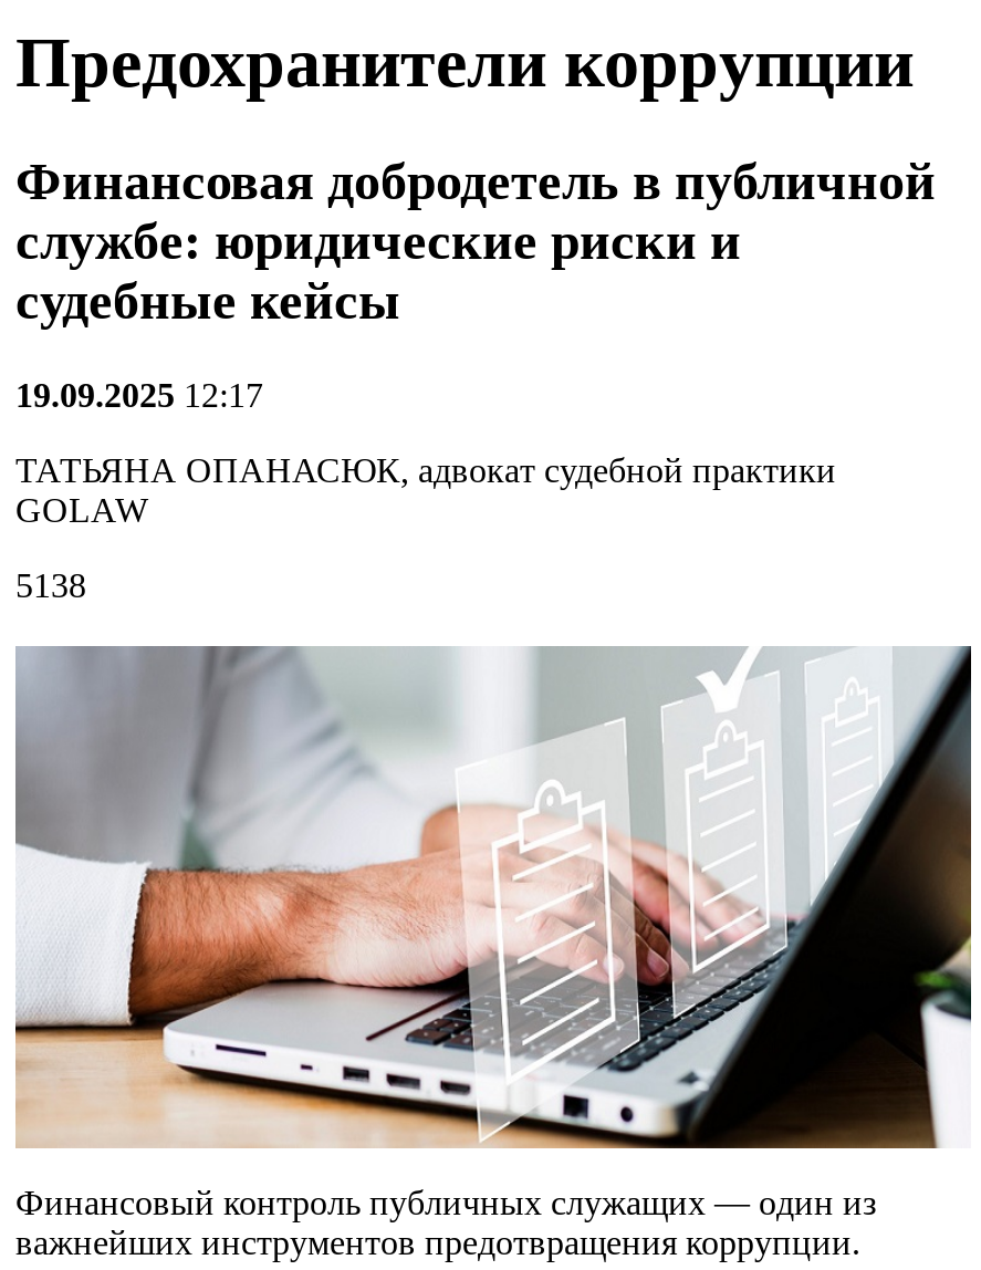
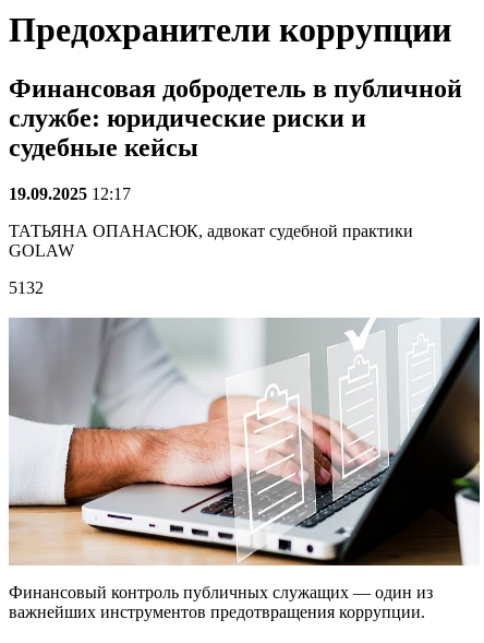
- 5138
+ 5132
